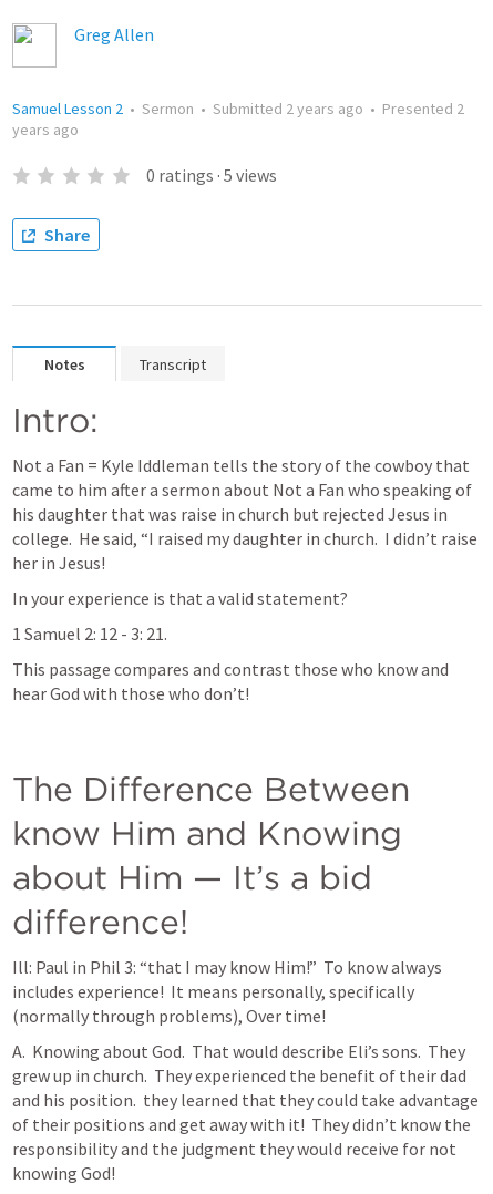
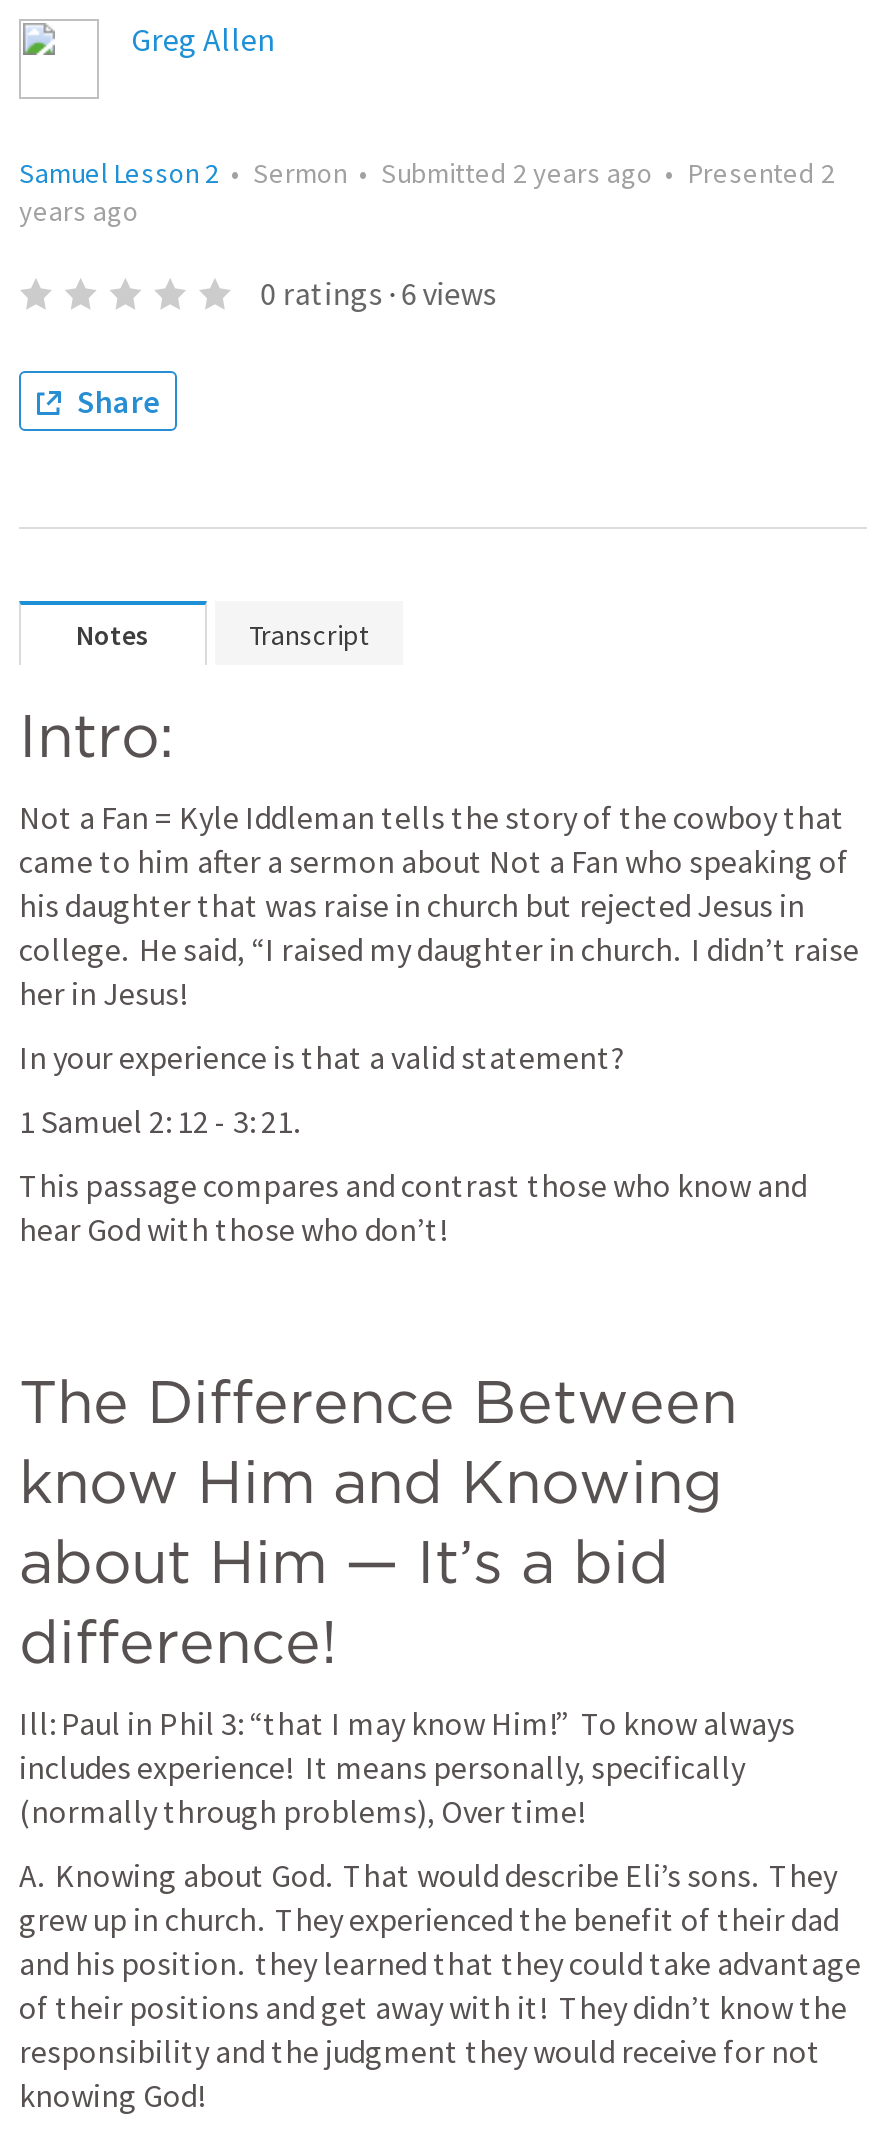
- 0 ratings · 5 views
+ 0 ratings · 6 views
